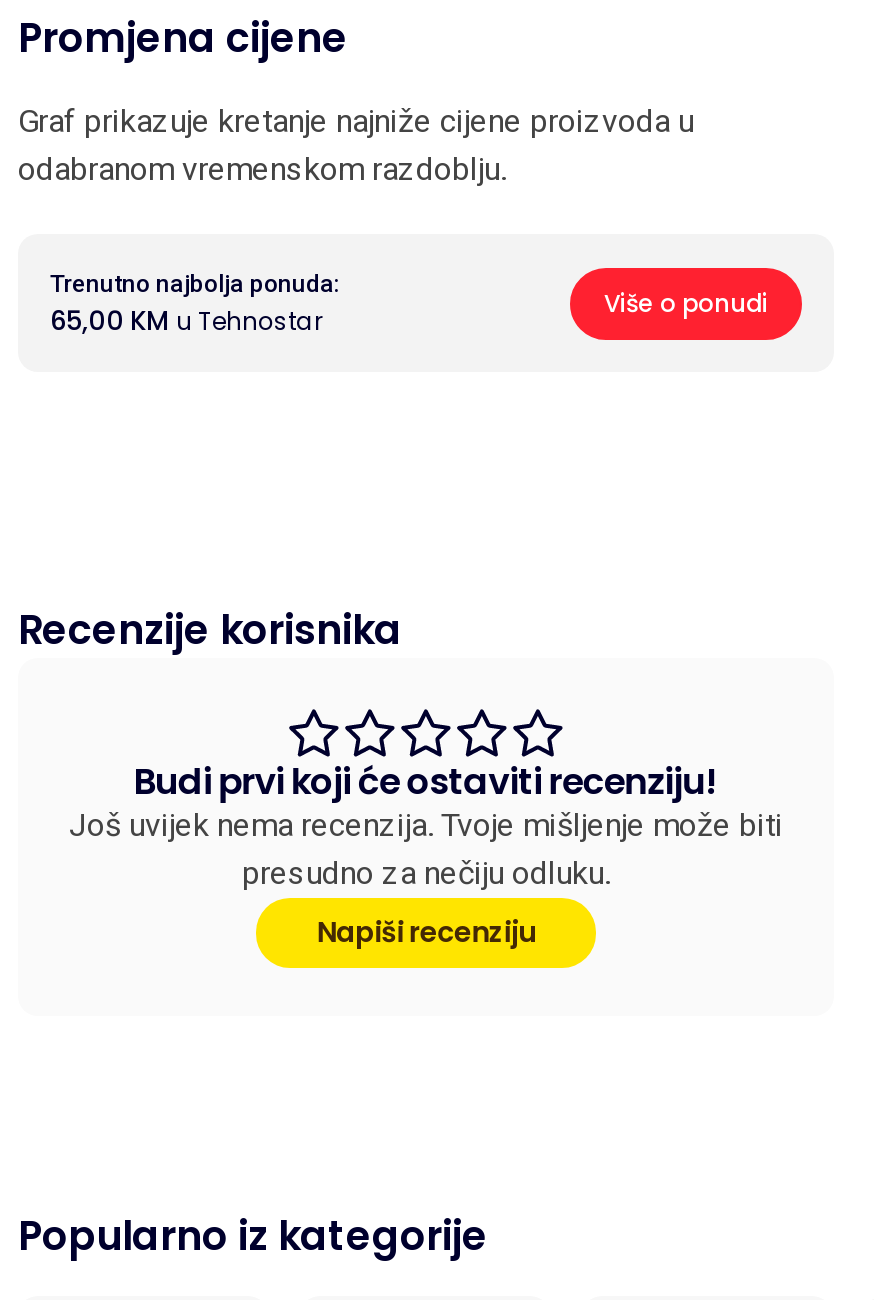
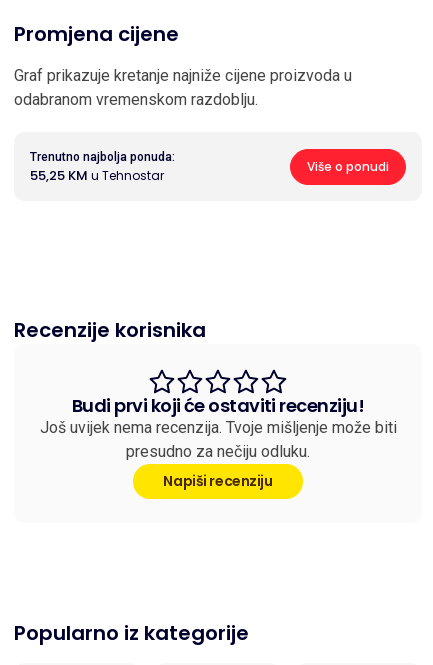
- 65,00 KM u Tehnostar
+ 55,25 KM u Tehnostar
